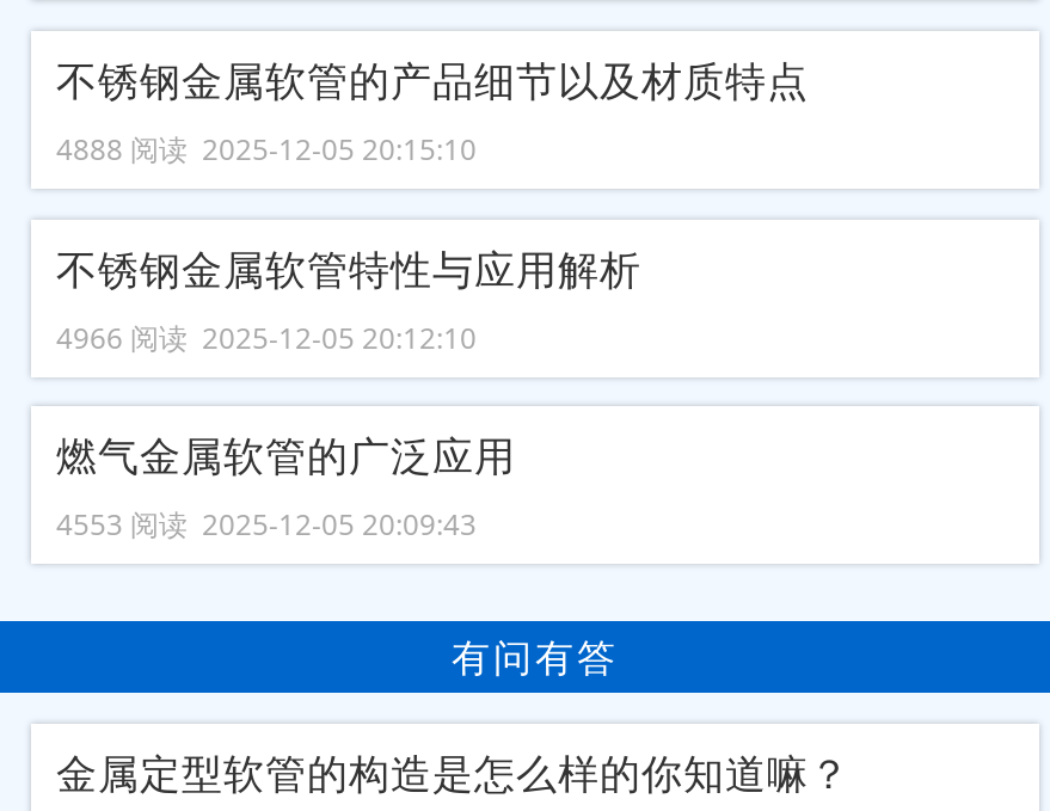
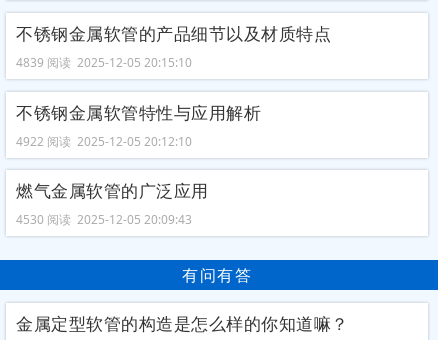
- 4888 阅读 2025-12-05 20:15:10
+ 4839 阅读 2025-12-05 20:15:10

- 4966 阅读 2025-12-05 20:12:10
+ 4922 阅读 2025-12-05 20:12:10

- 4553 阅读 2025-12-05 20:09:43
+ 4530 阅读 2025-12-05 20:09:43
